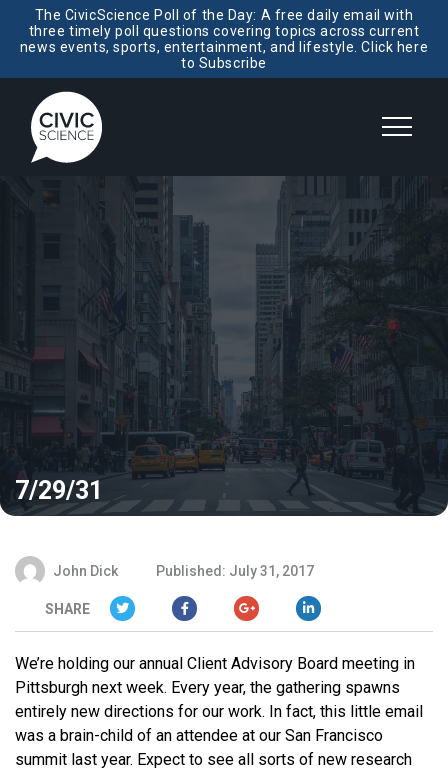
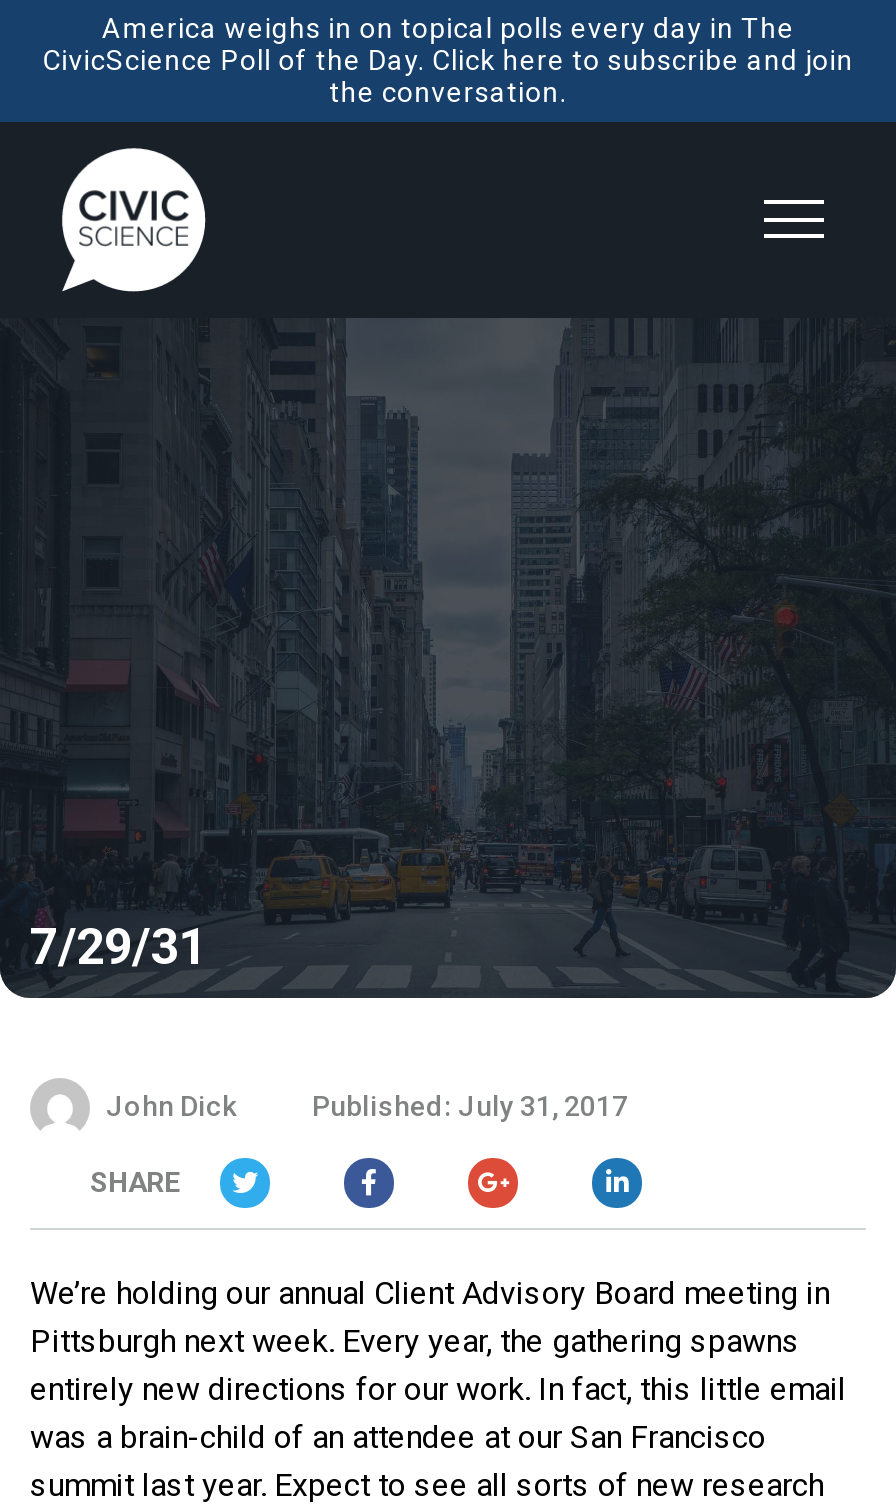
- The CivicScience Poll of the Day: A free daily email with
- three timely poll questions covering topics across current
- news events, sports, entertainment, and lifestyle. Click here
- to Subscribe
+ America weighs in on topical polls every day in The
+ CivicScience Poll of the Day. Click here to subscribe and join
+ the conversation.
